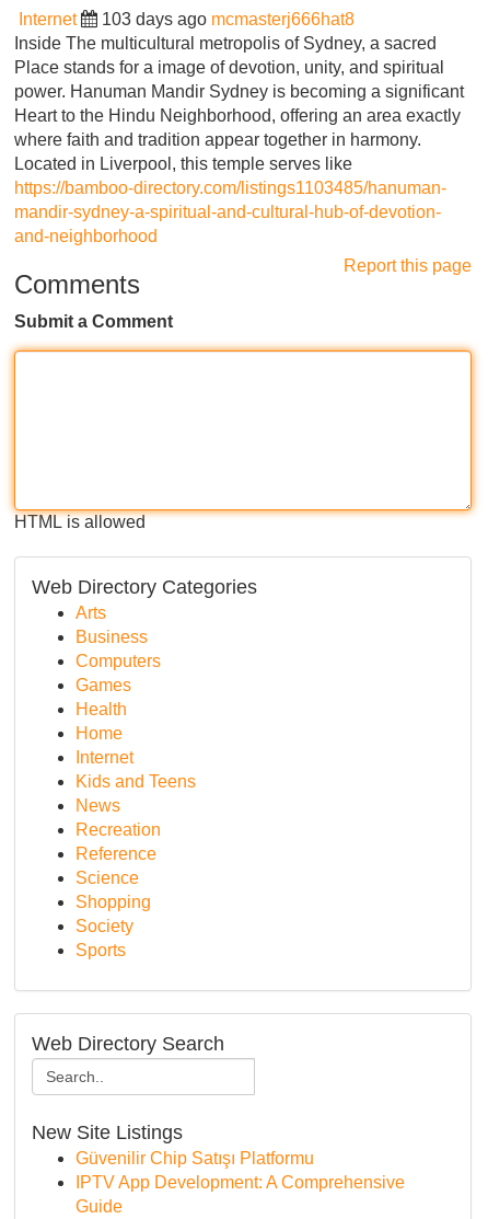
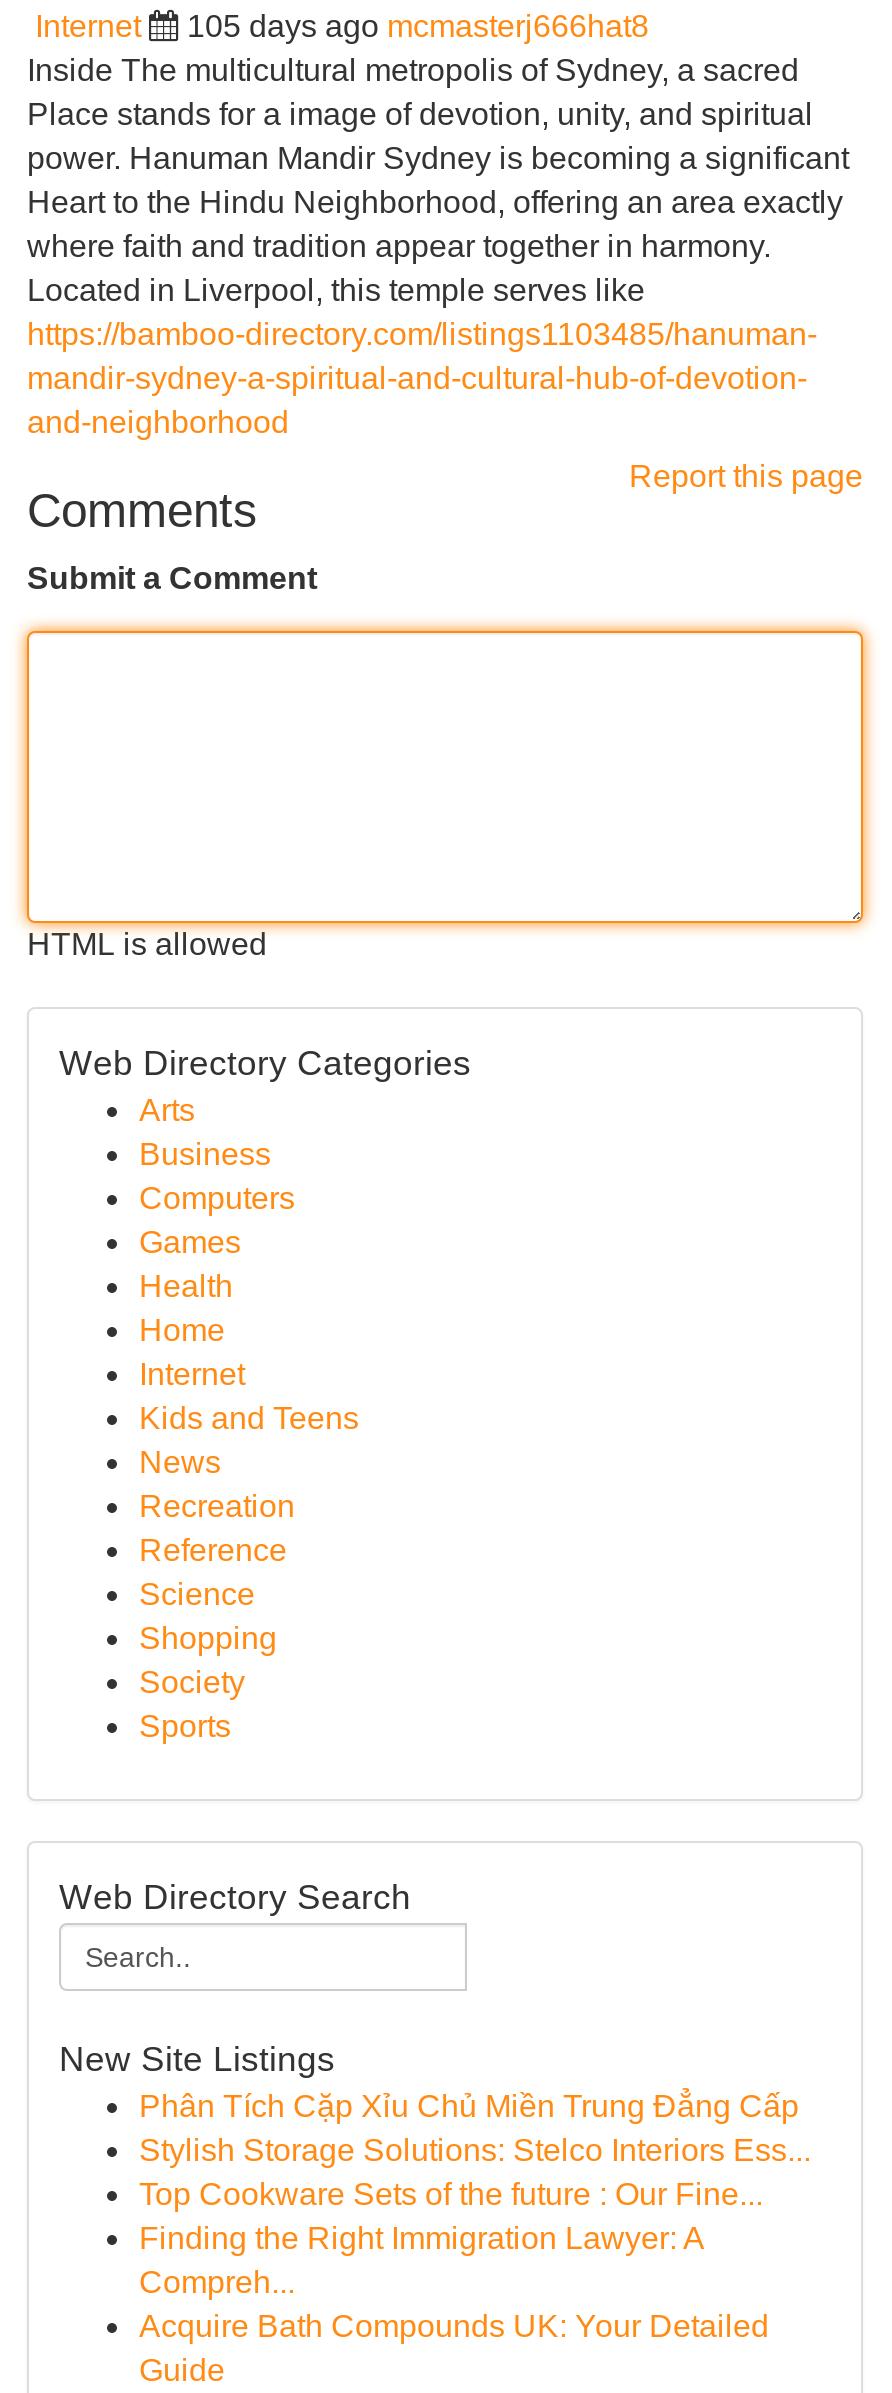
- 103 days ago mcmasterj666hat8
+ 105 days ago mcmasterj666hat8

- Güvenilir Chip Satışı Platformu
- IPTV App Development: A Comprehensive
+ Phân Tích Cặp Xỉu Chủ Miền Trung Đẳng Cấp
+ Stylish Storage Solutions: Stelco Interiors Ess...
+ Top Cookware Sets of the future : Our Fine...
+ Finding the Right Immigration Lawyer: A
+ Compreh...
+ Acquire Bath Compounds UK: Your Detailed
